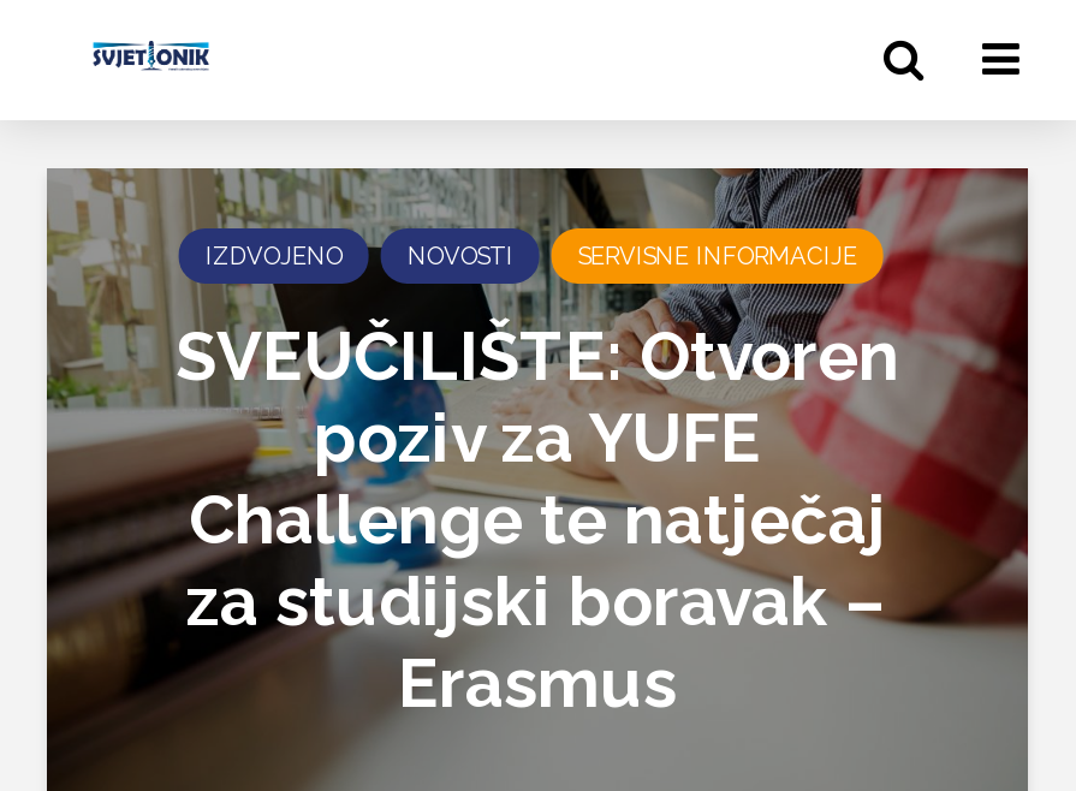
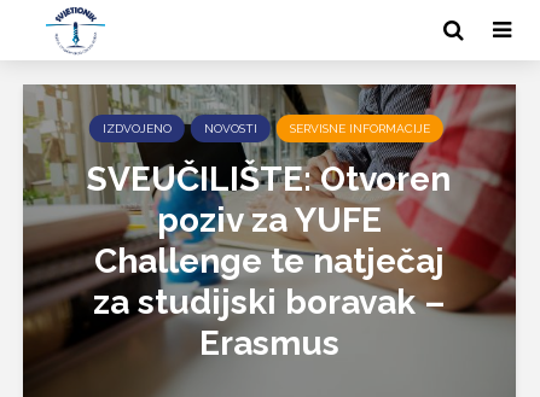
- [image]
+ [image]
